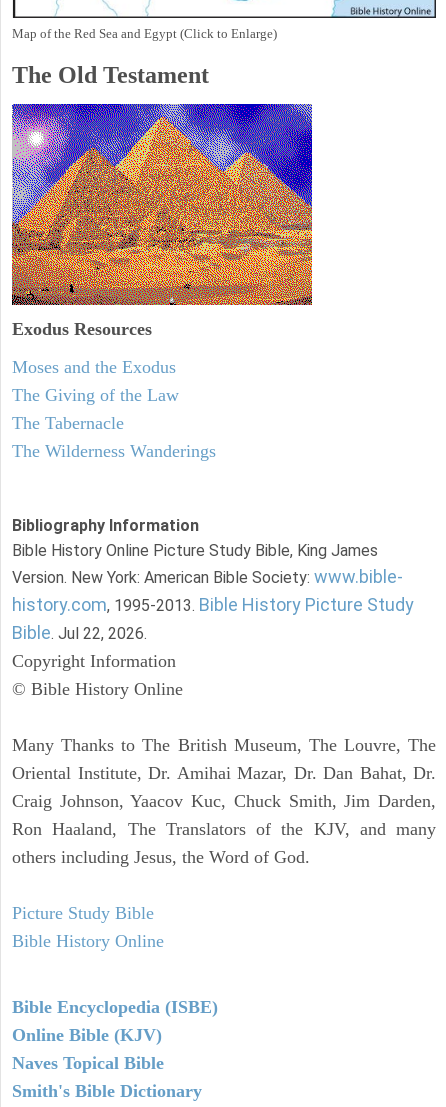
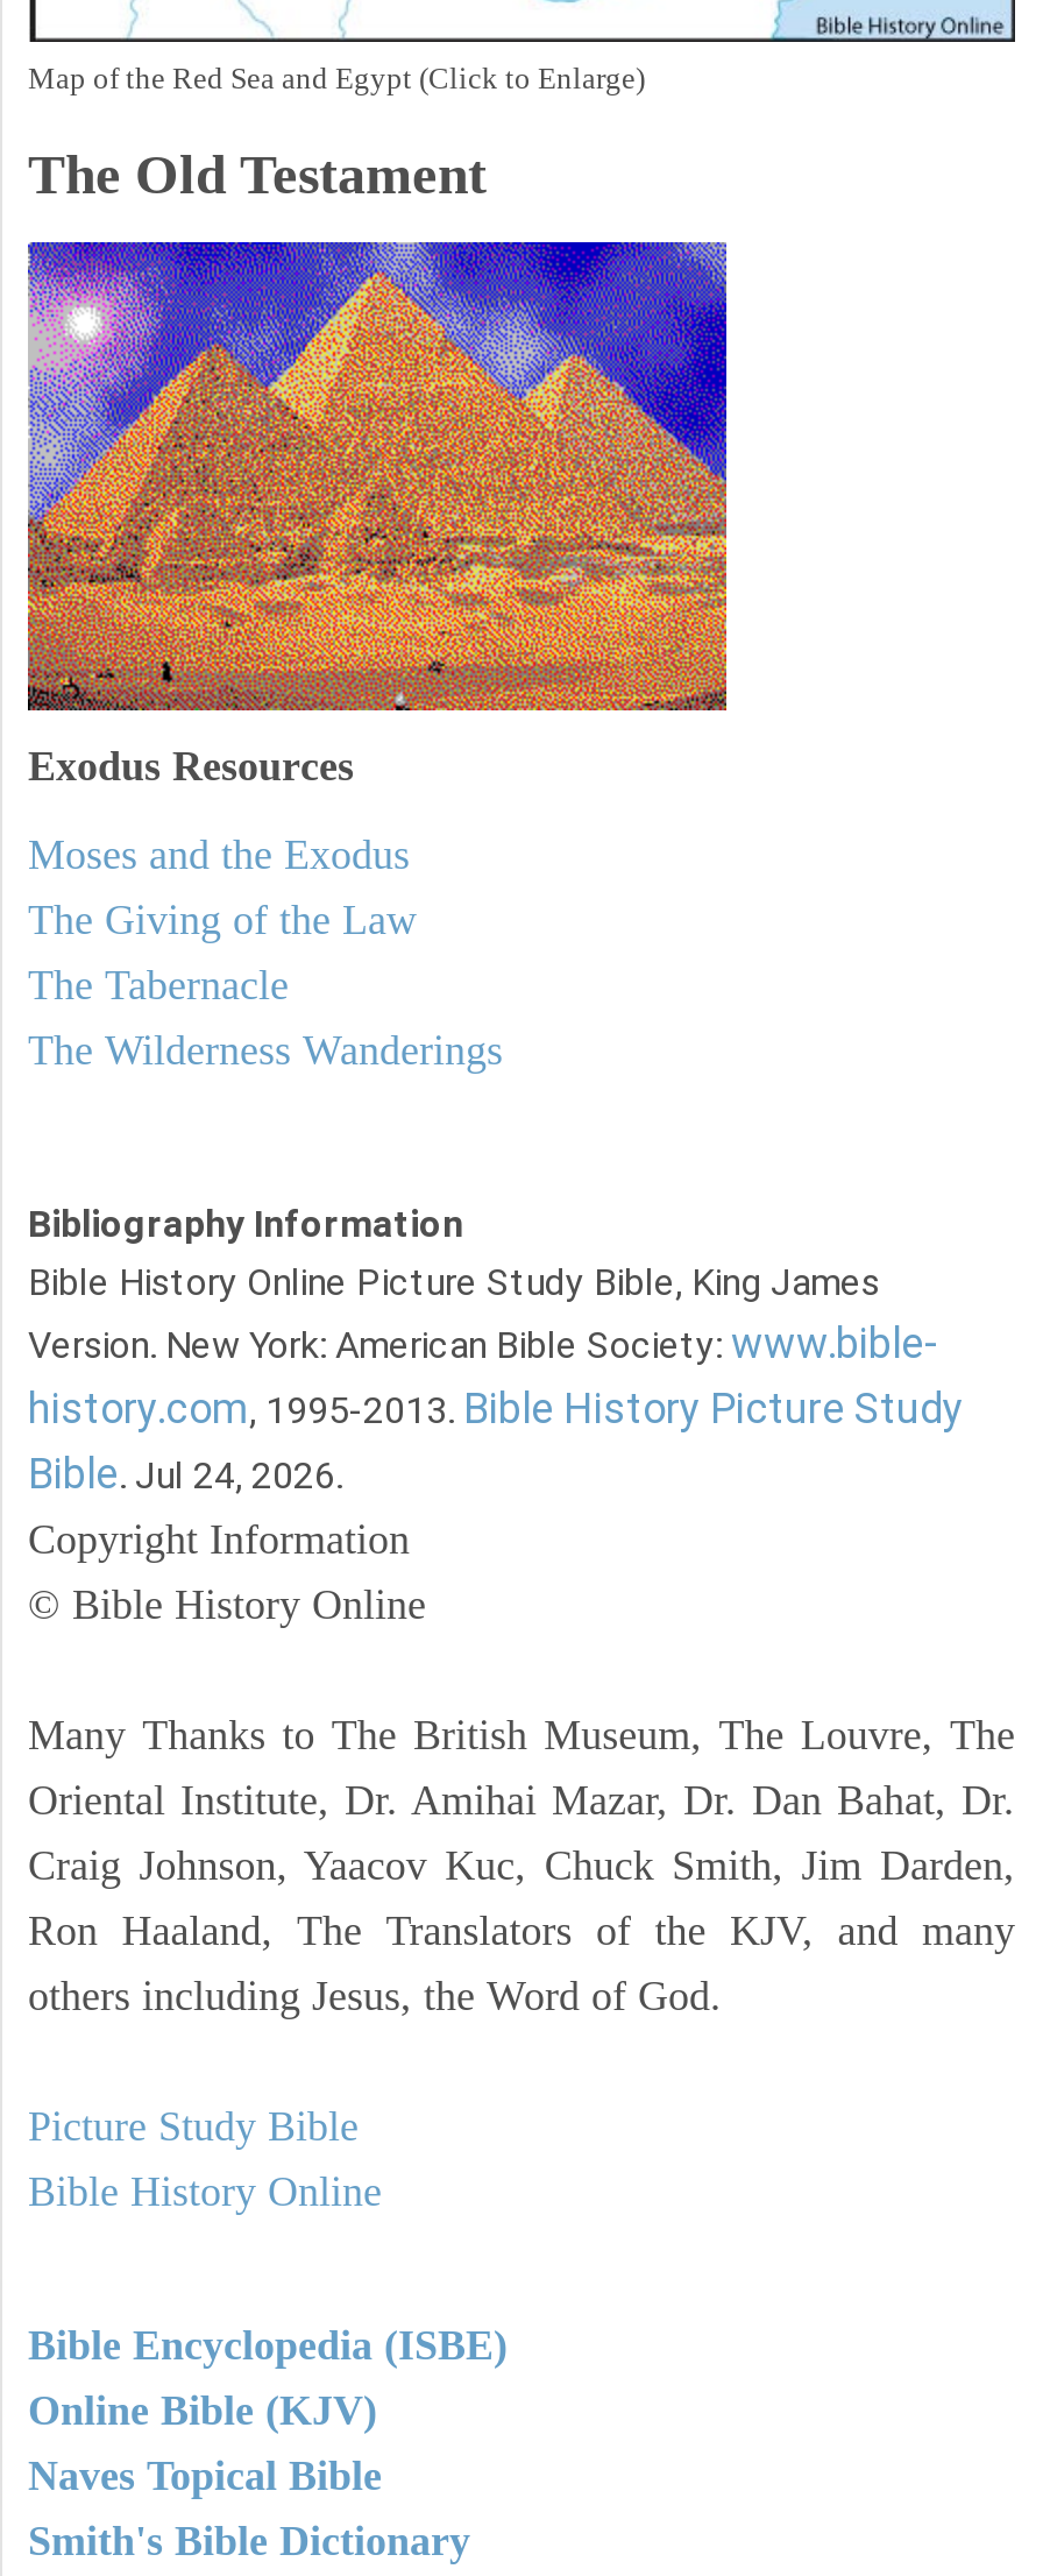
- Bible. Jul 22, 2026.
+ Bible. Jul 24, 2026.
